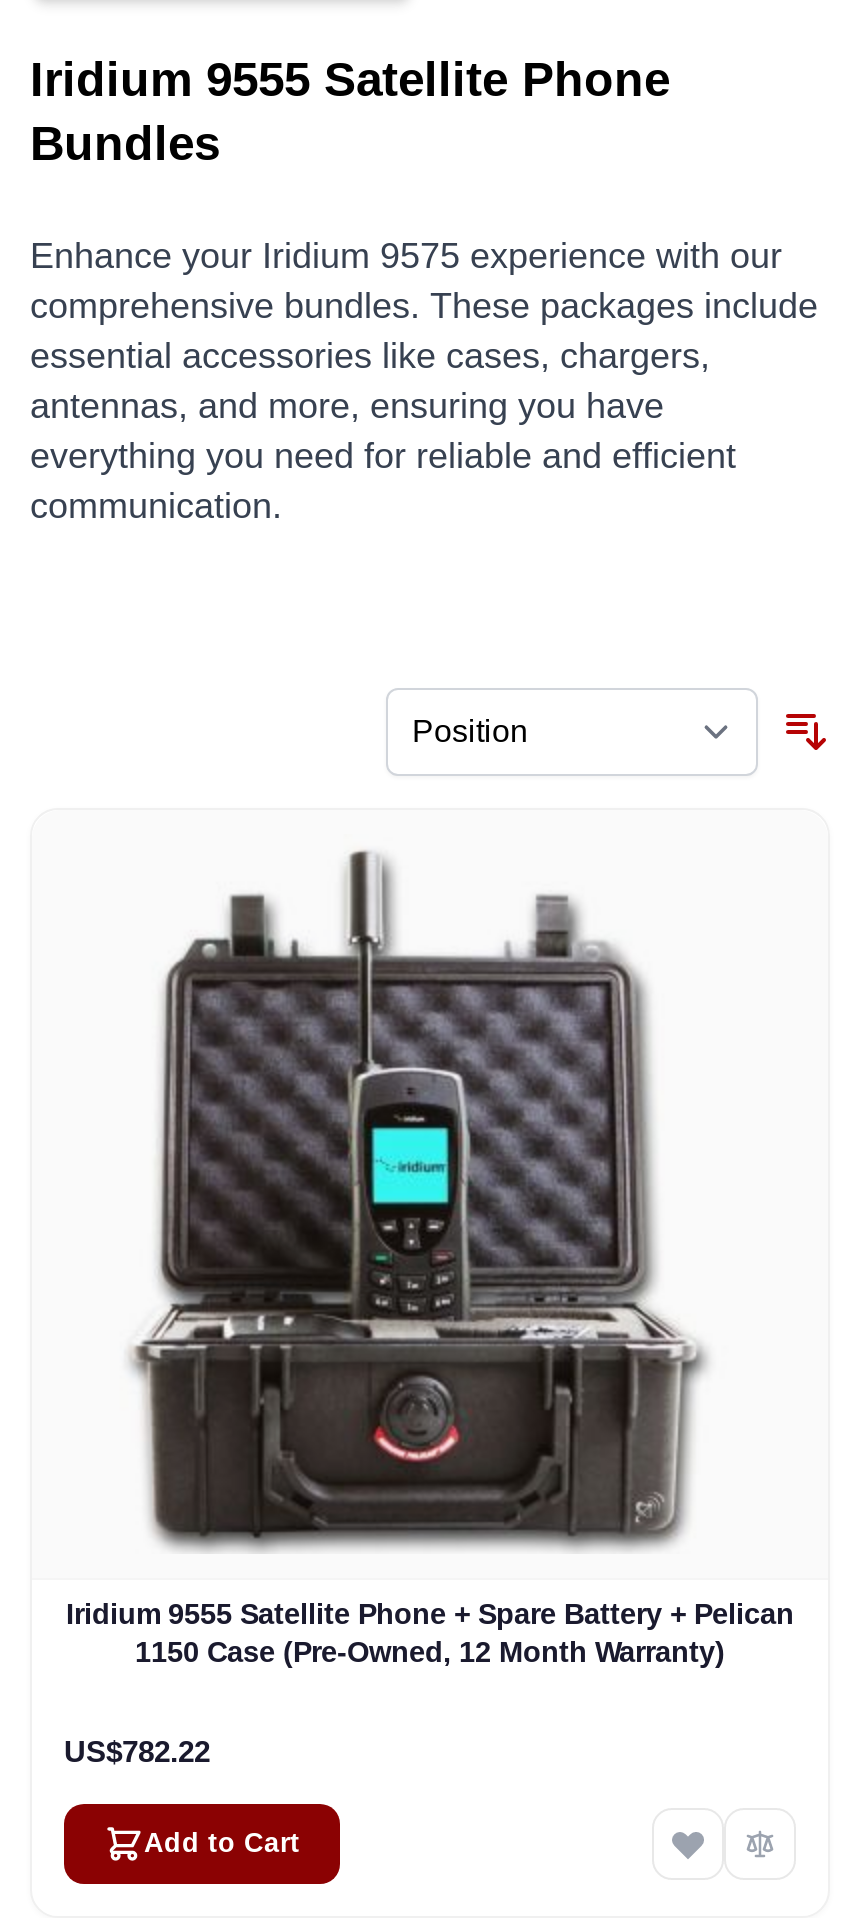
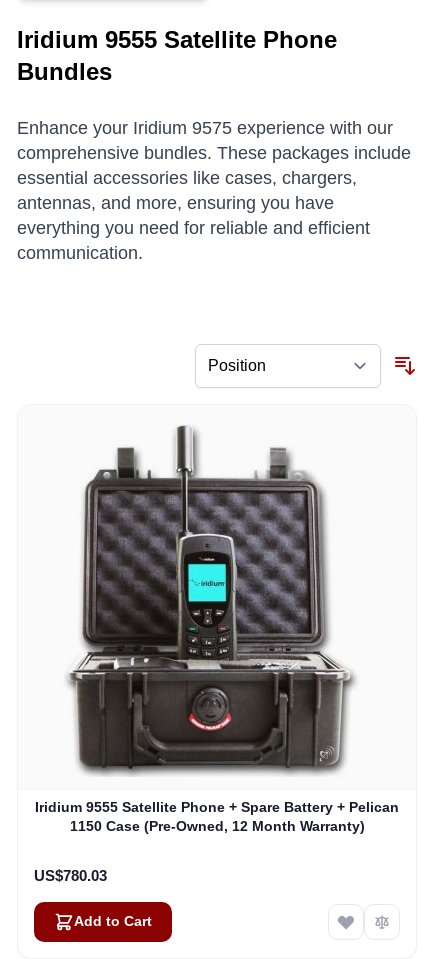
- US$782.22
+ US$780.03
